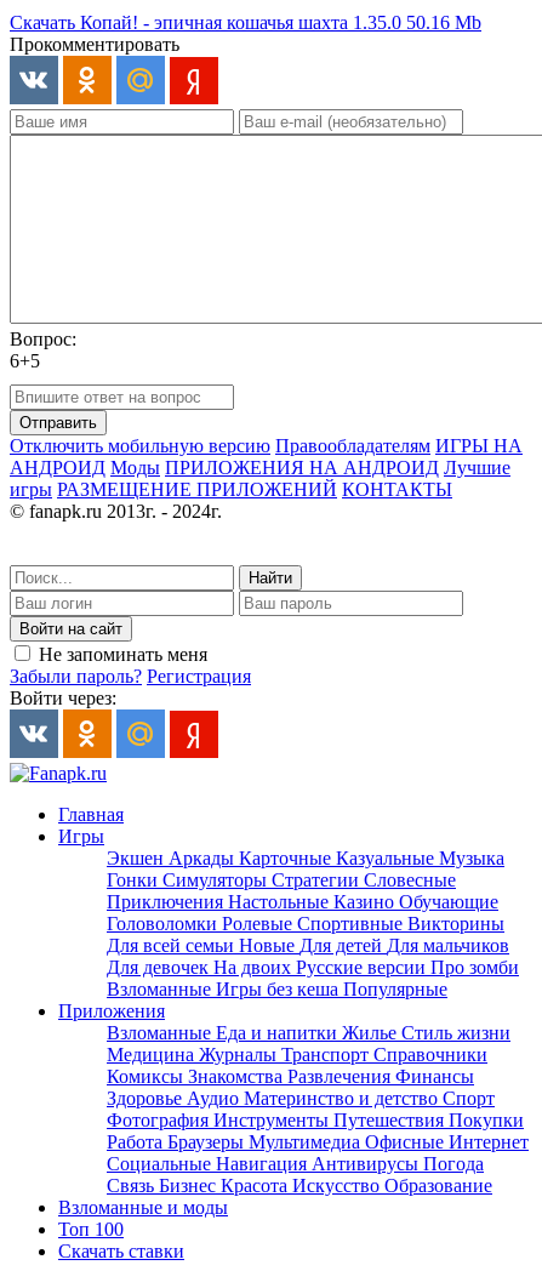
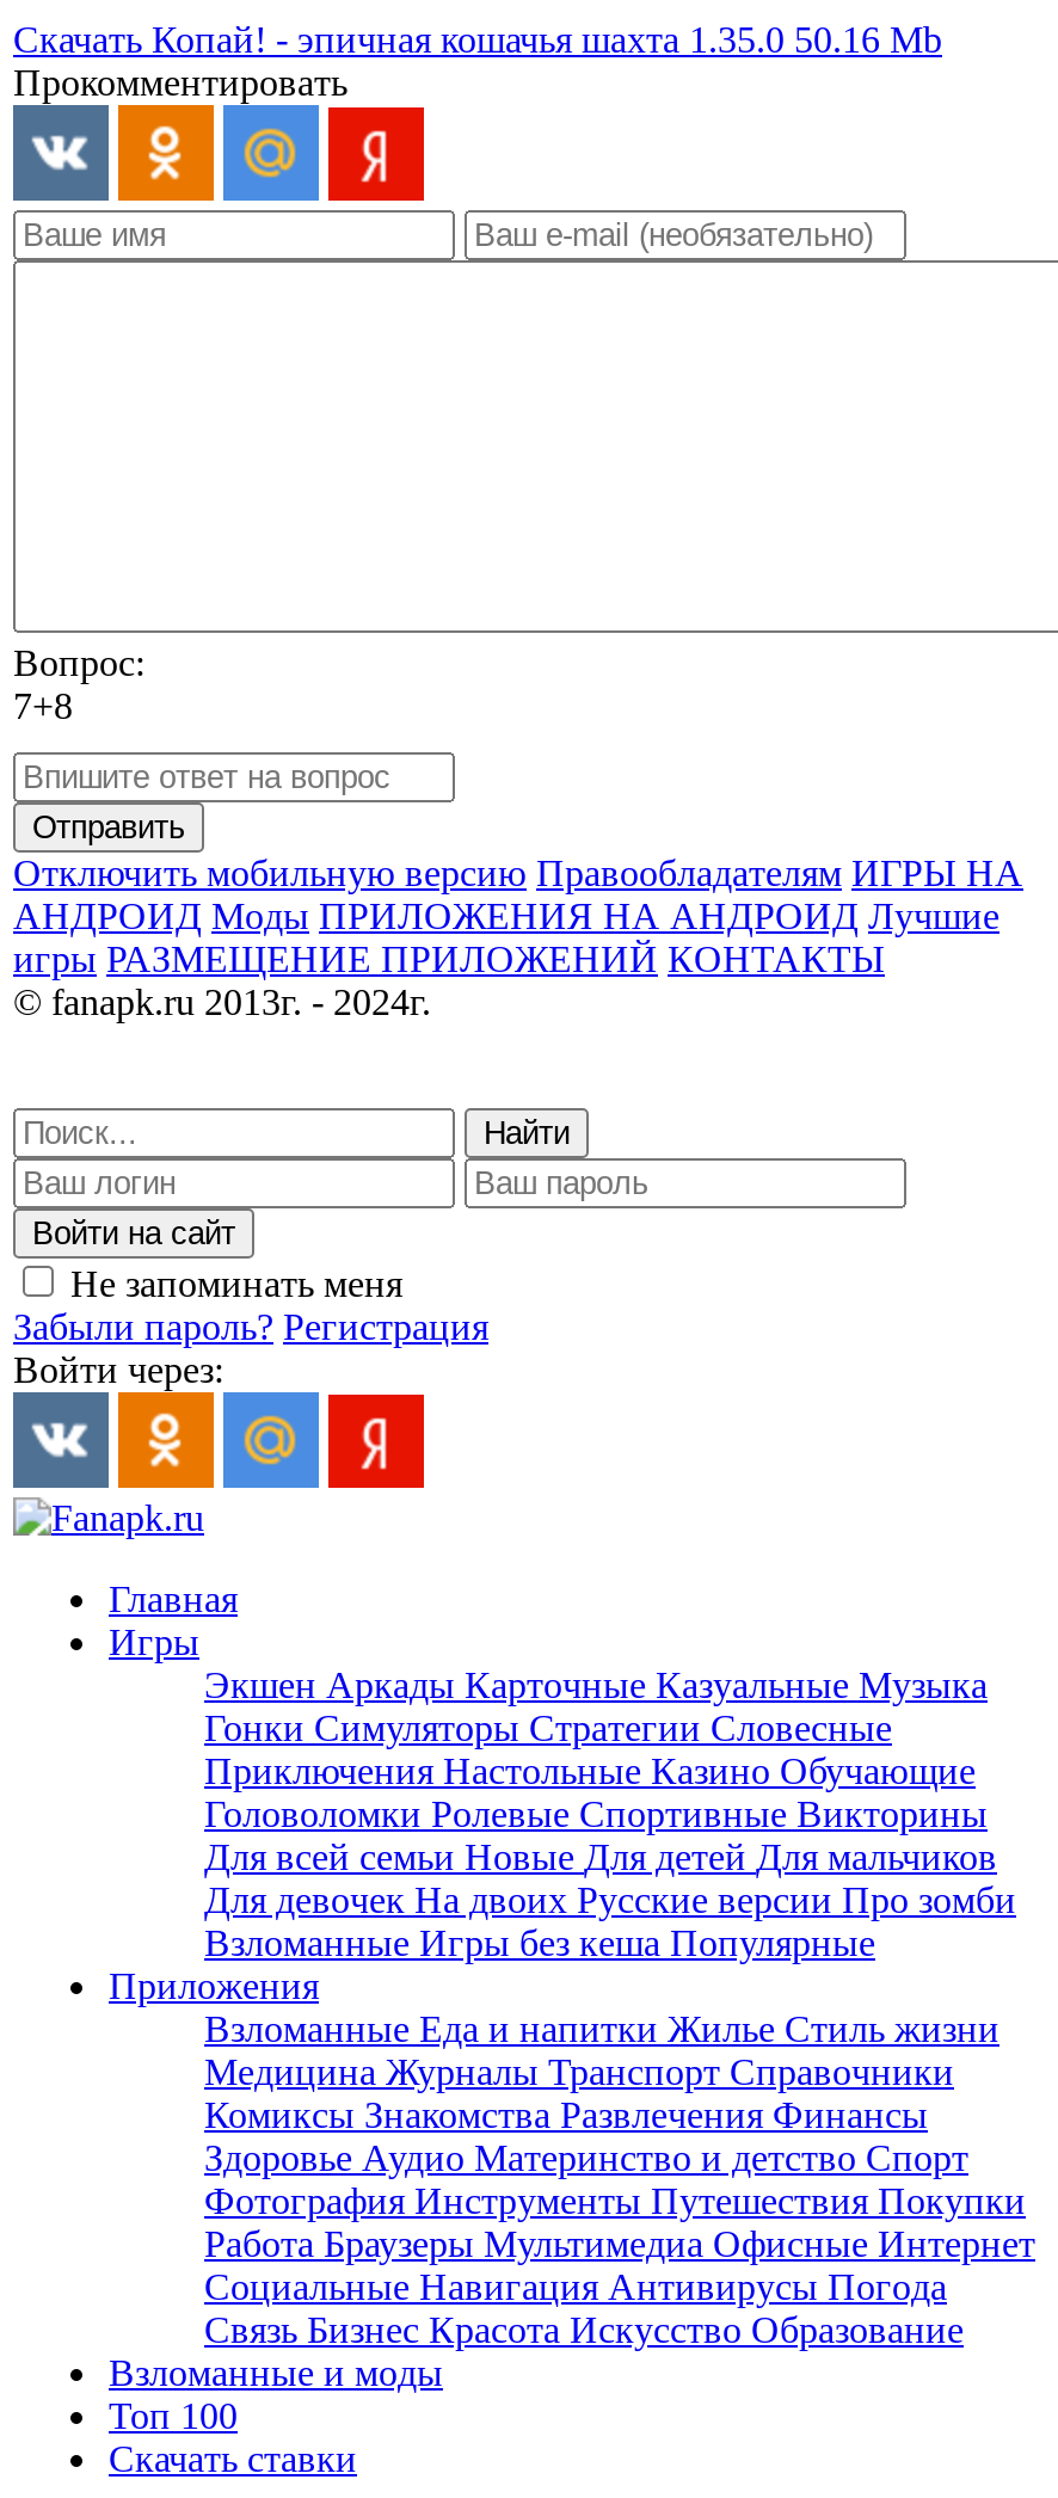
- 6+5
+ 7+8
